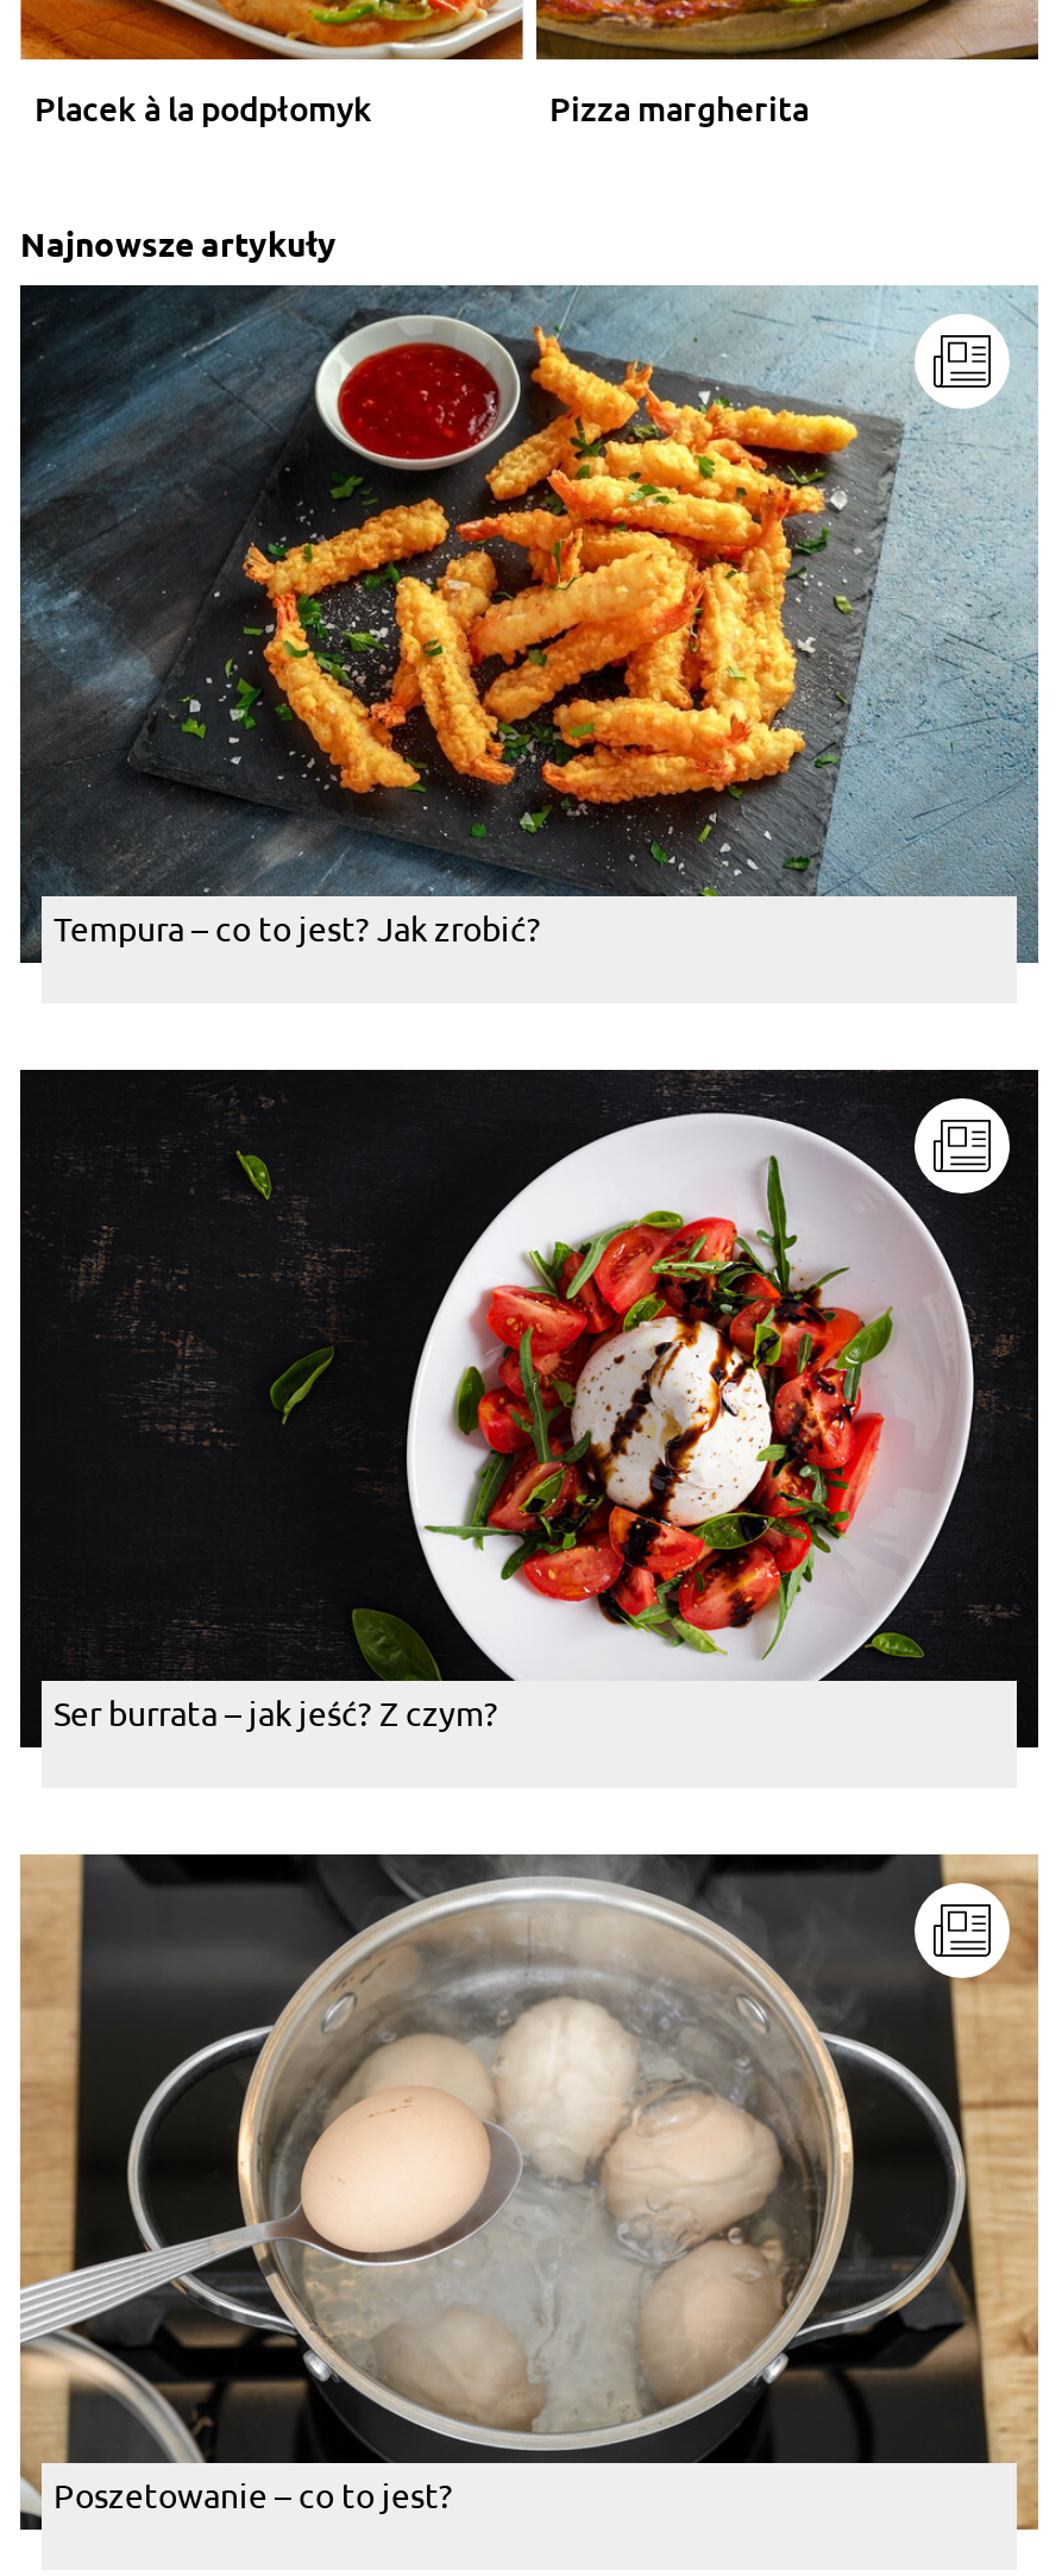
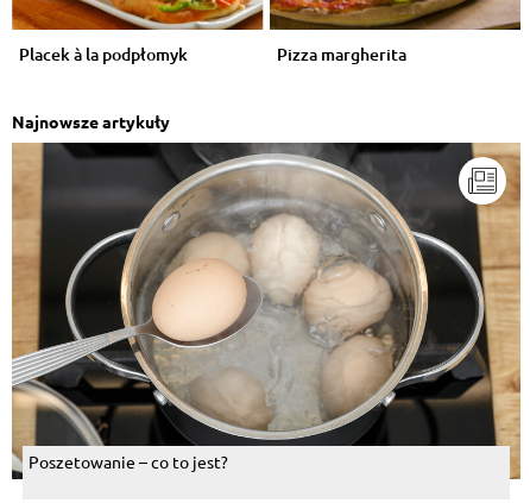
- [image]
- Tempura – co to jest? Jak zrobić?

- [image]
- Ser burrata – jak jeść? Z czym?
